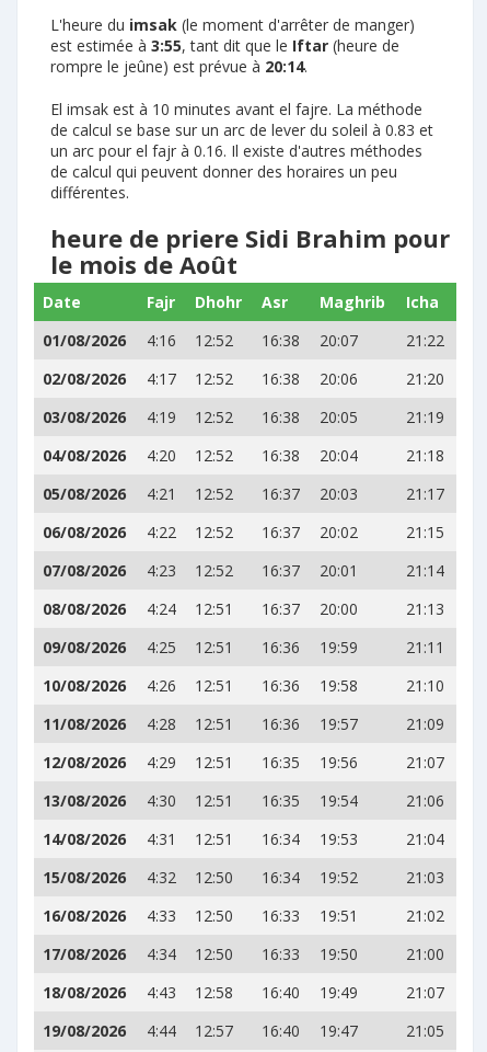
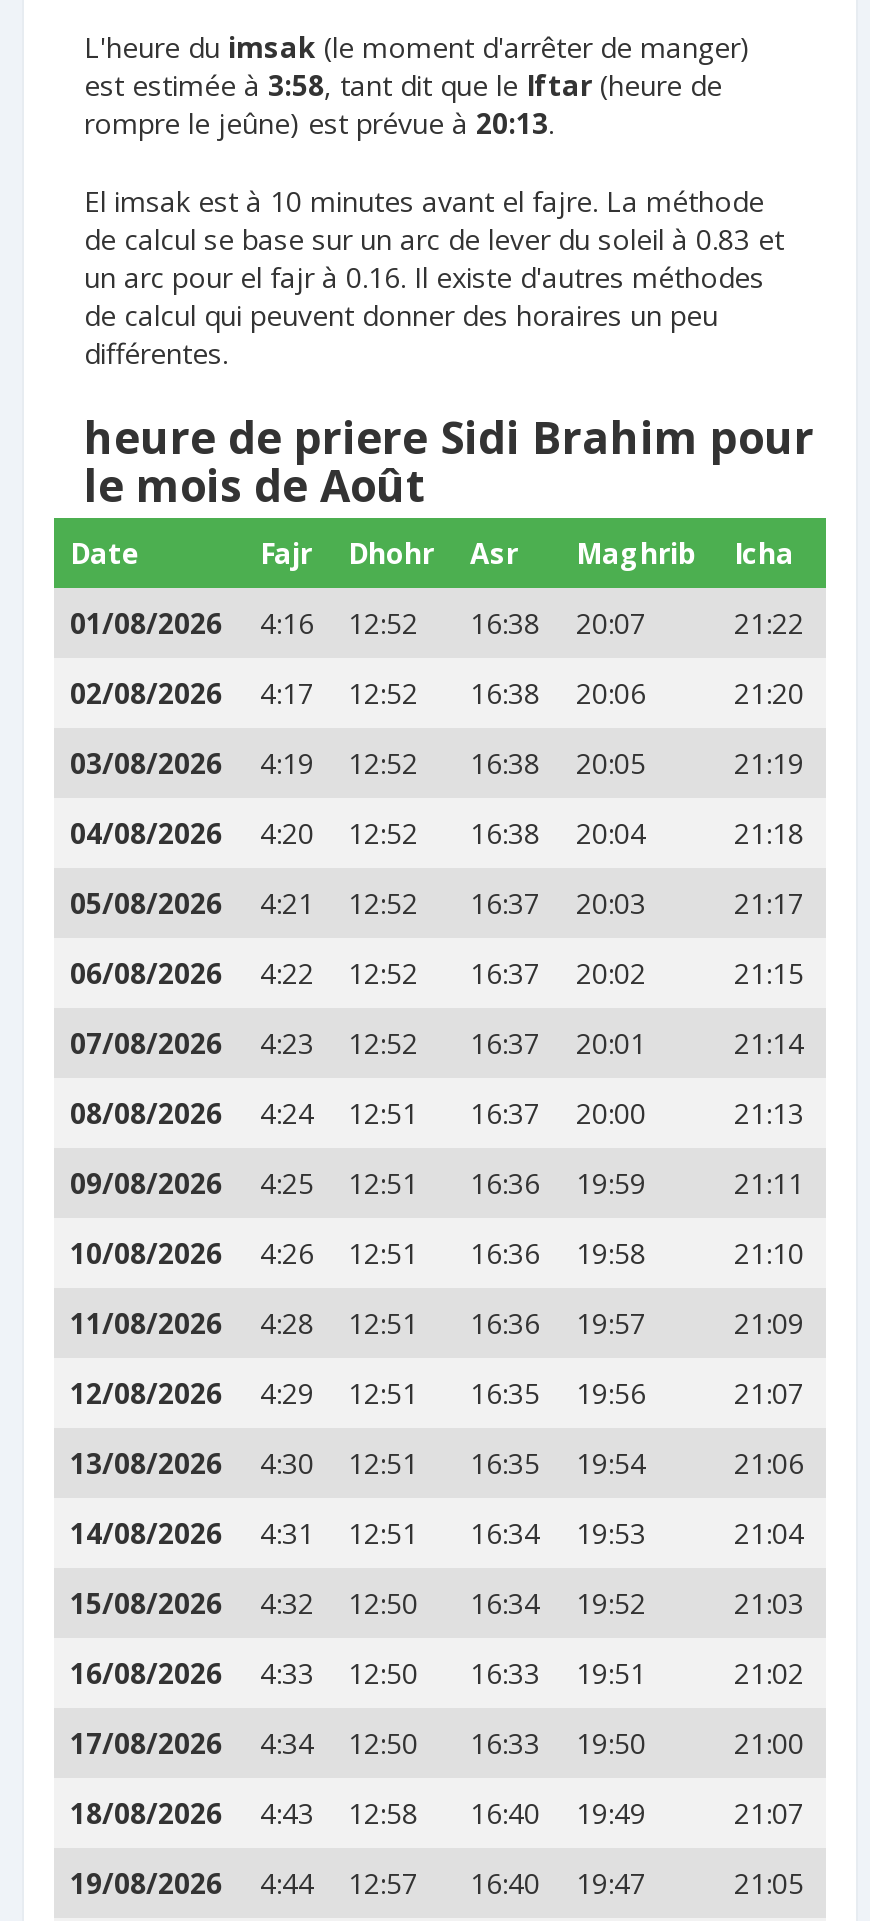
- est estimée à 3:55, tant dit que le Iftar (heure de
+ est estimée à 3:58, tant dit que le Iftar (heure de

- rompre le jeûne) est prévue à 20:14.
+ rompre le jeûne) est prévue à 20:13.
